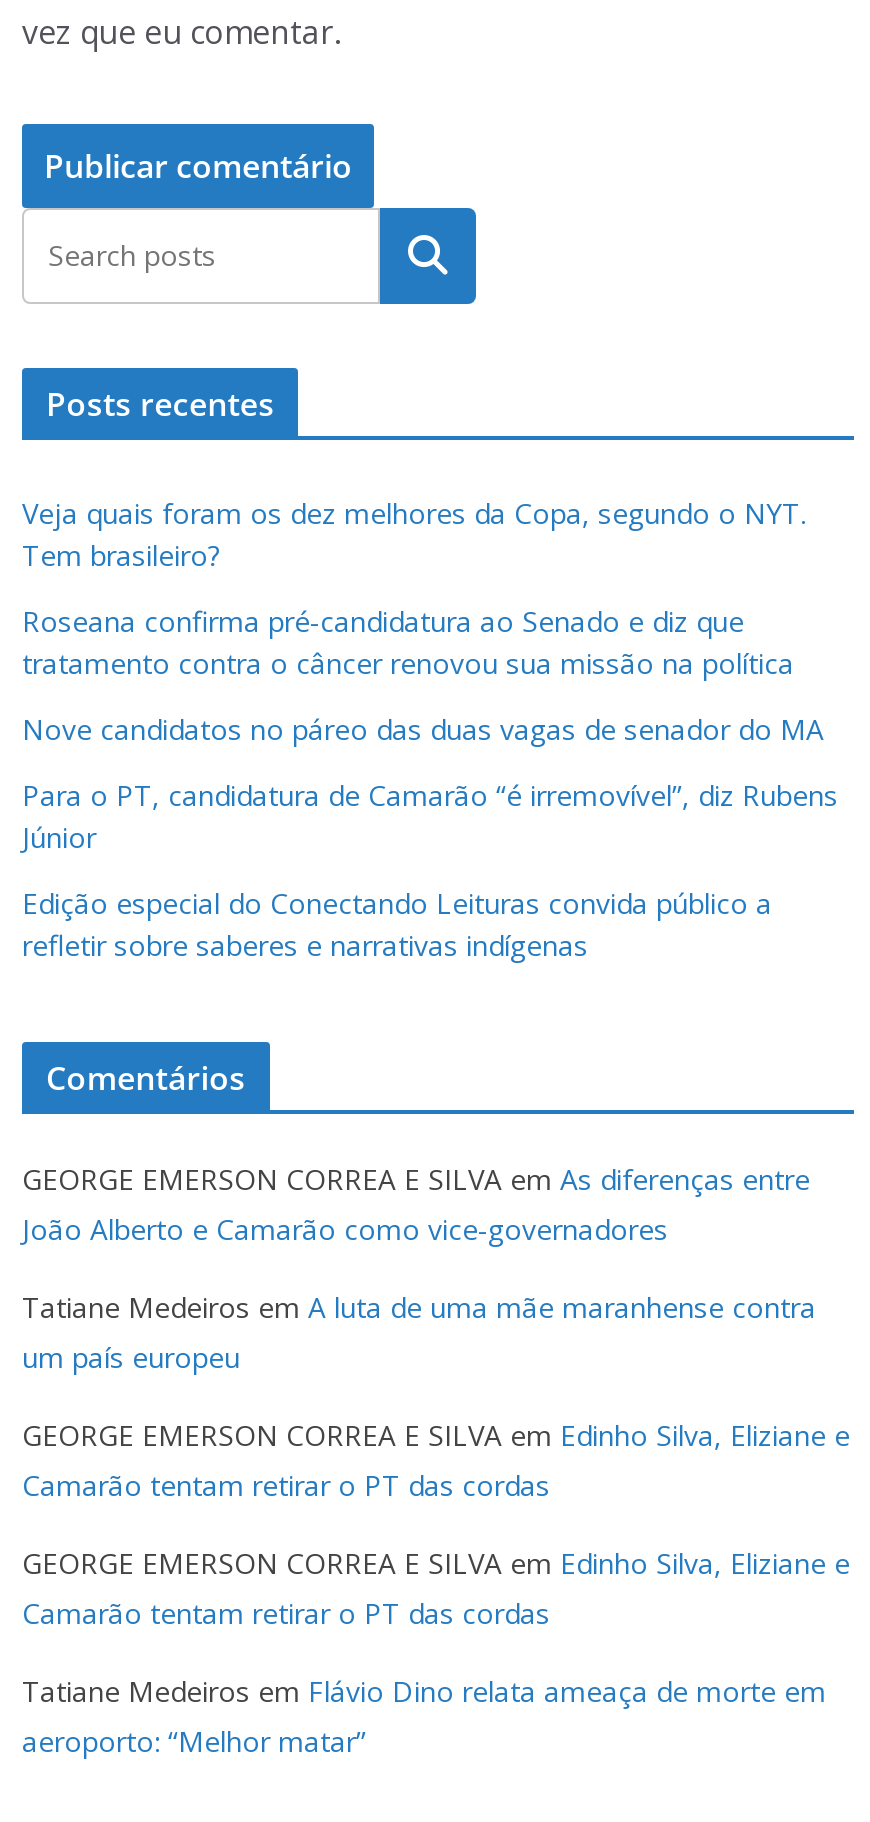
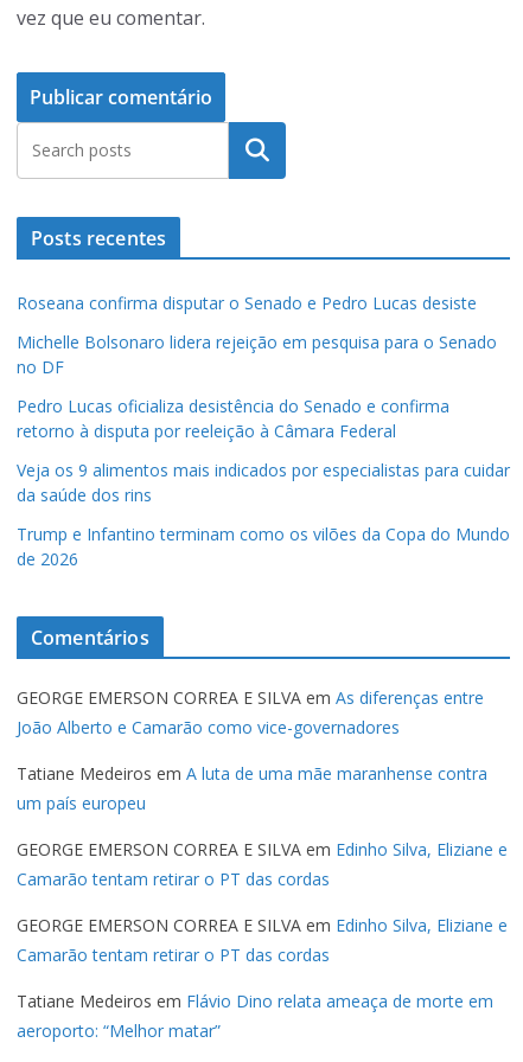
- Veja quais foram os dez melhores da Copa, segundo o NYT.
- Tem brasileiro?
+ Roseana confirma disputar o Senado e Pedro Lucas desiste

- Roseana confirma pré-candidatura ao Senado e diz que
- tratamento contra o câncer renovou sua missão na política
+ Michelle Bolsonaro lidera rejeição em pesquisa para o Senado
+ no DF

- Nove candidatos no páreo das duas vagas de senador do MA
+ Pedro Lucas oficializa desistência do Senado e confirma
+ retorno à disputa por reeleição à Câmara Federal

- Para o PT, candidatura de Camarão “é irremovível”, diz Rubens
- Júnior
+ Veja os 9 alimentos mais indicados por especialistas para cuidar
+ da saúde dos rins

- Edição especial do Conectando Leituras convida público a
- refletir sobre saberes e narrativas indígenas
+ Trump e Infantino terminam como os vilões da Copa do Mundo
+ de 2026
